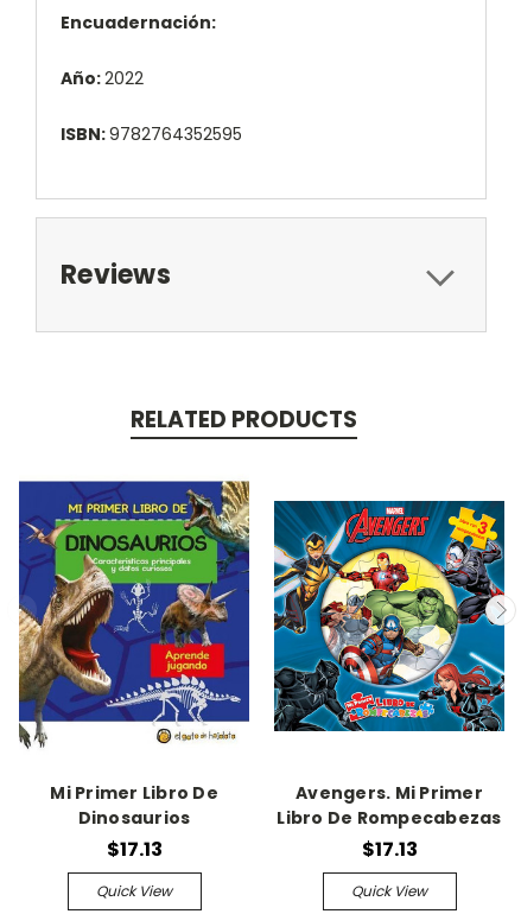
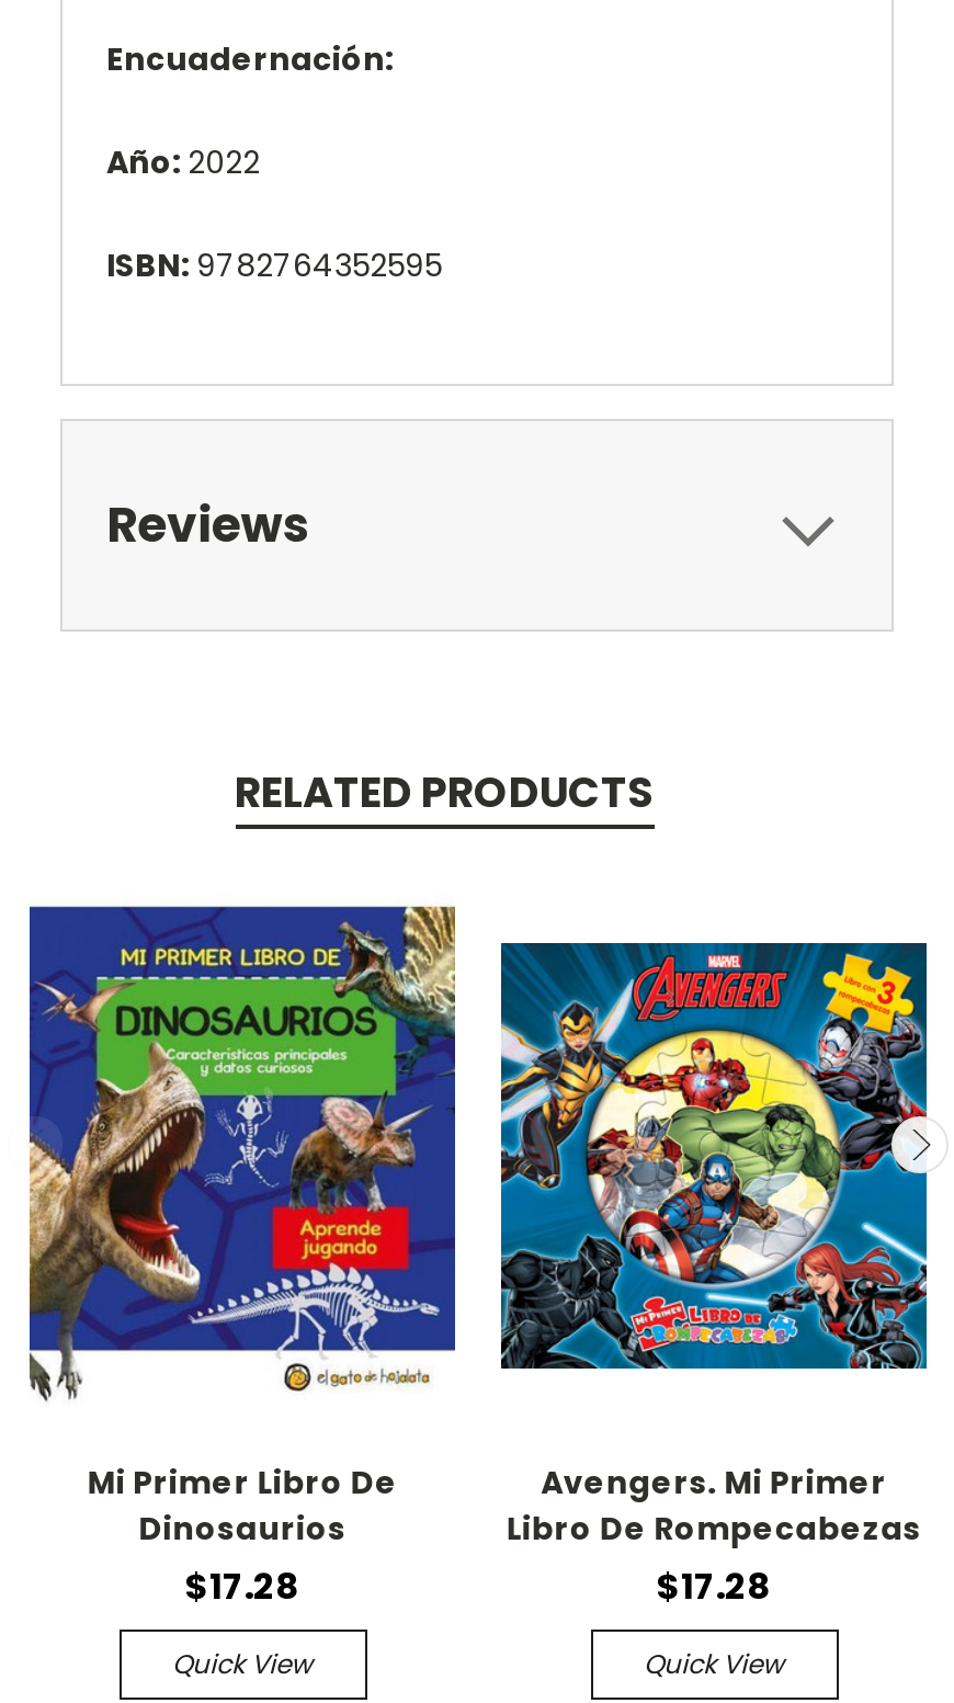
- $17.13
+ $17.28

- $17.13
+ $17.28
